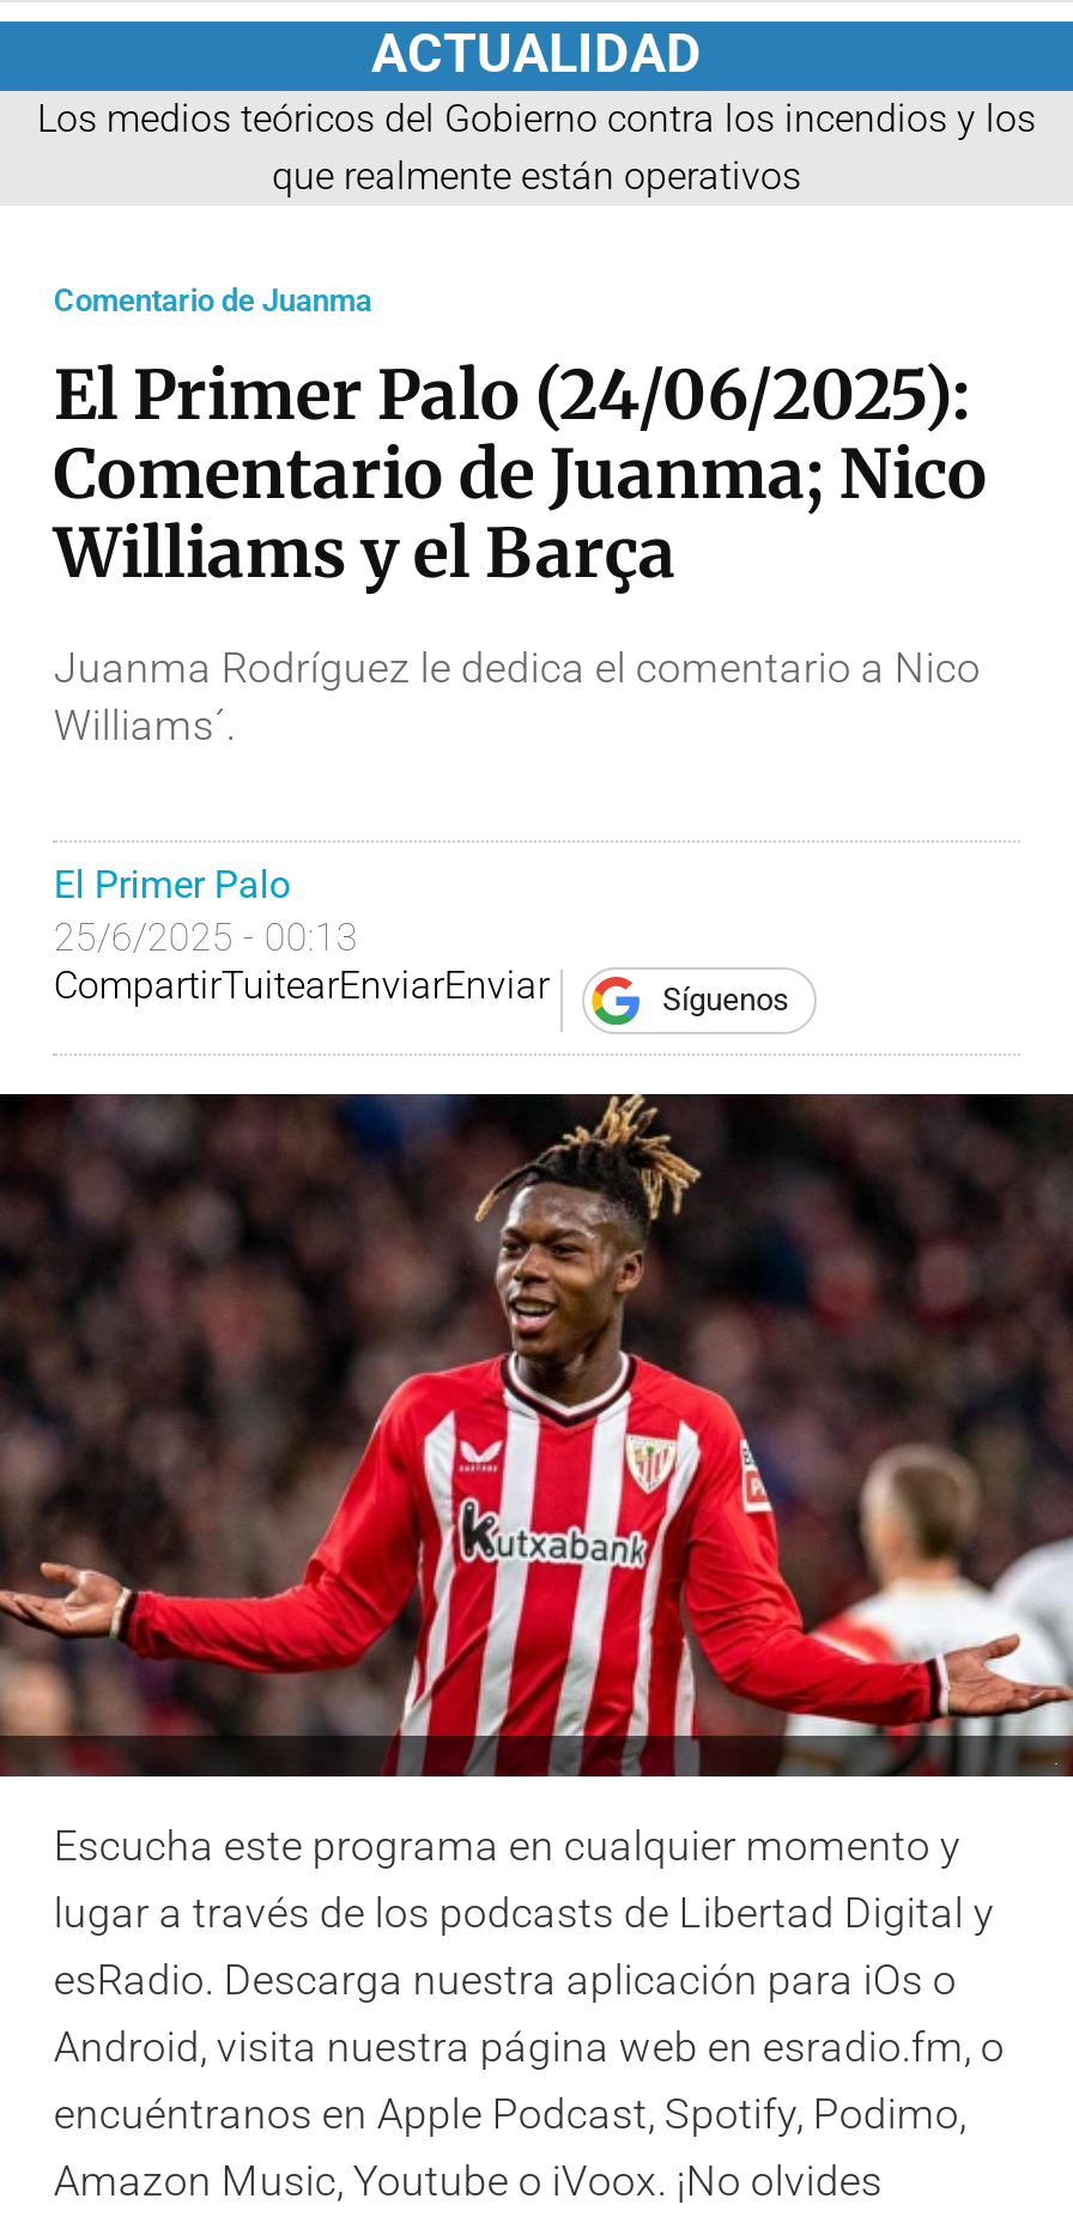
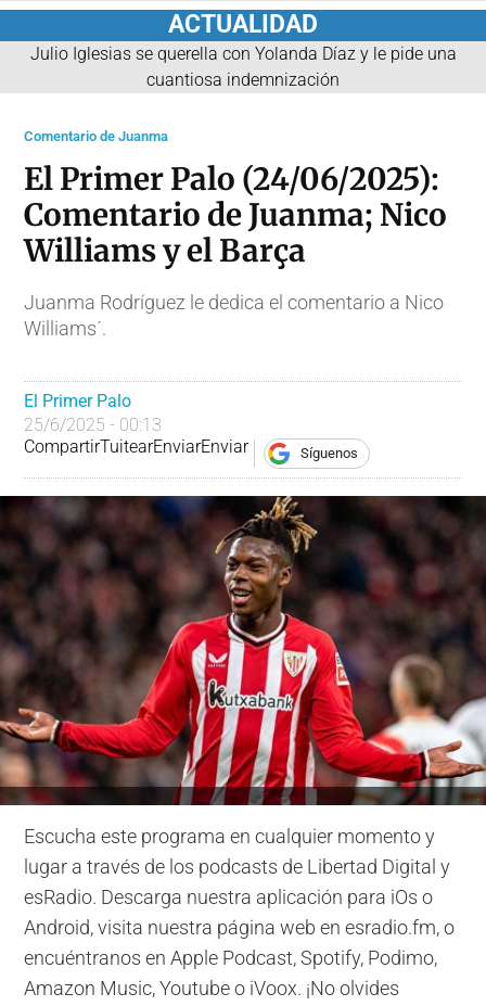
- Los medios teóricos del Gobierno contra los incendios y los
- que realmente están operativos
+ Julio Iglesias se querella con Yolanda Díaz y le pide una
+ cuantiosa indemnización
